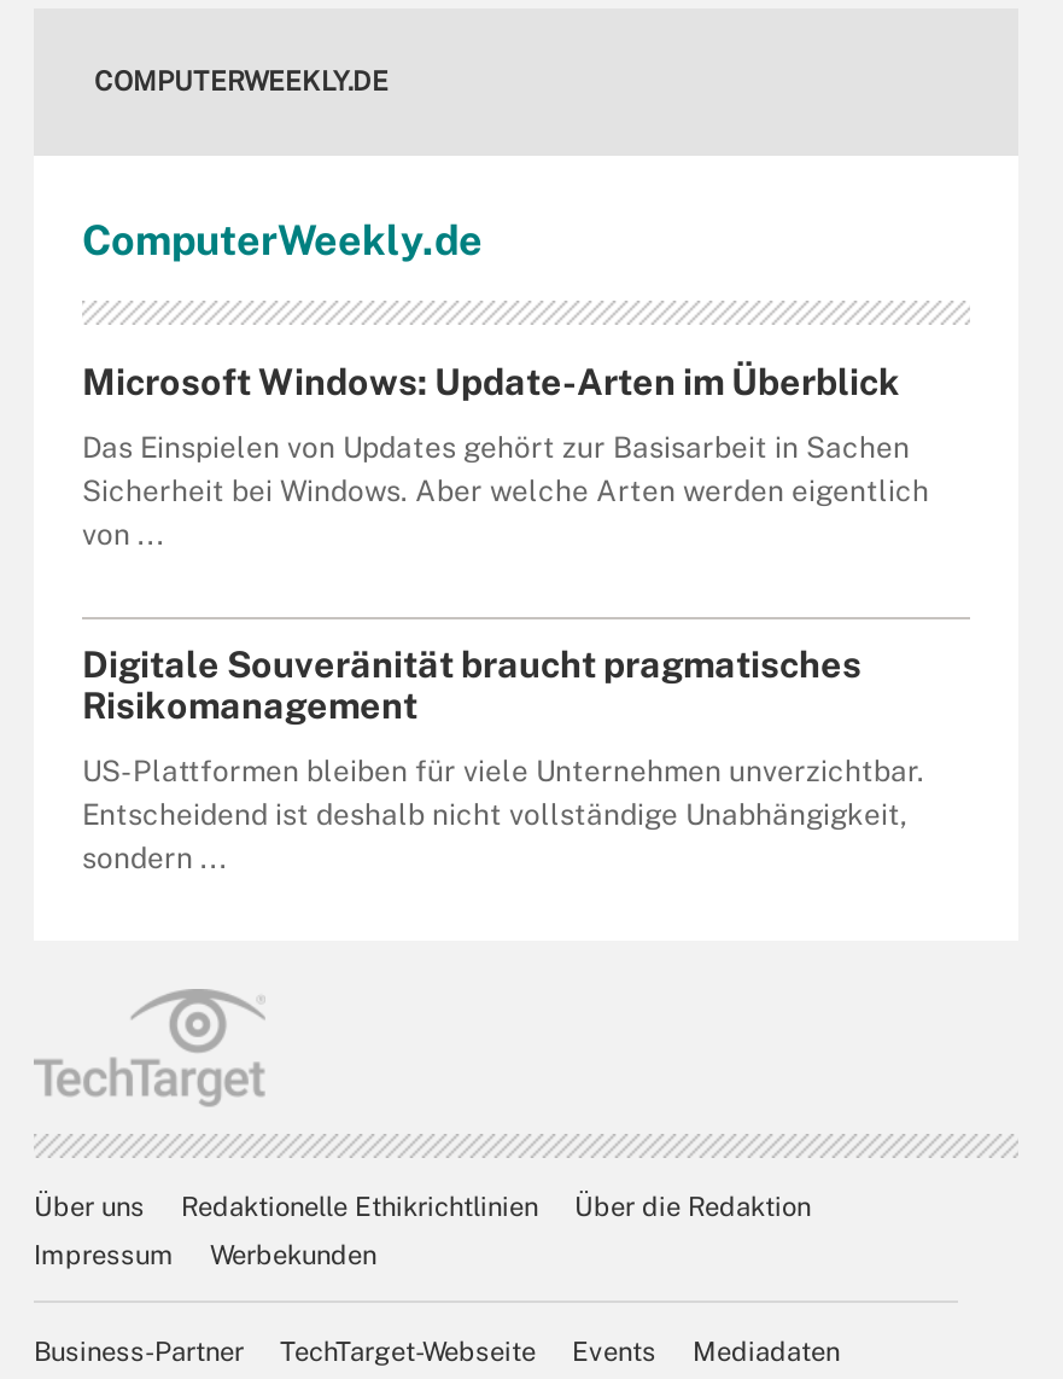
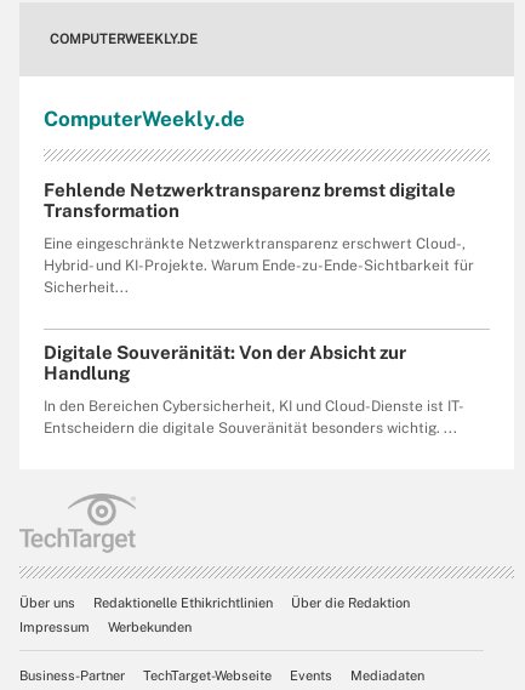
- Microsoft Windows: Update-Arten im Überblick
+ Fehlende Netzwerktransparenz bremst digitale
+ Transformation

- Das Einspielen von Updates gehört zur Basisarbeit in Sachen
- Sicherheit bei Windows. Aber welche Arten werden eigentlich
- von ...
+ Eine eingeschränkte Netzwerktransparenz erschwert Cloud-,
+ Hybrid- und KI-Projekte. Warum Ende-zu-Ende-Sichtbarkeit für
+ Sicherheit...

- Digitale Souveränität braucht pragmatisches
- Risikomanagement
+ Digitale Souveränität: Von der Absicht zur
+ Handlung

- US-Plattformen bleiben für viele Unternehmen unverzichtbar.
- Entscheidend ist deshalb nicht vollständige Unabhängigkeit,
- sondern ...
+ In den Bereichen Cybersicherheit, KI und Cloud-Dienste ist IT-
+ Entscheidern die digitale Souveränität besonders wichtig. ...
